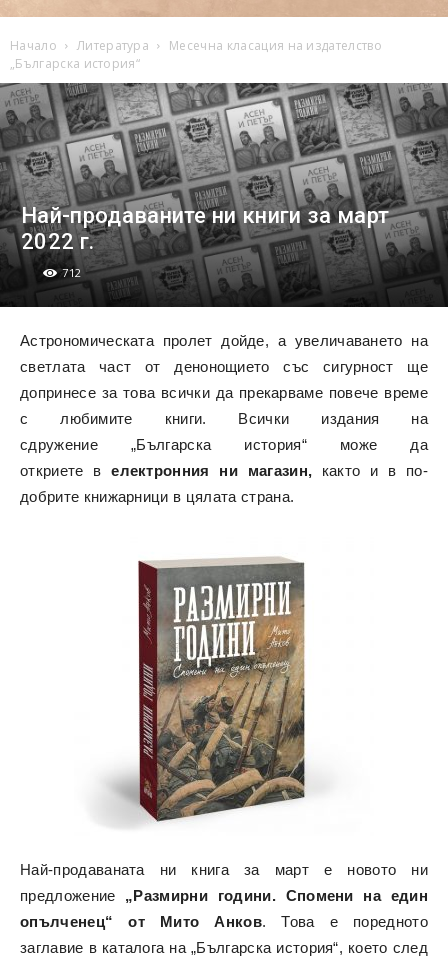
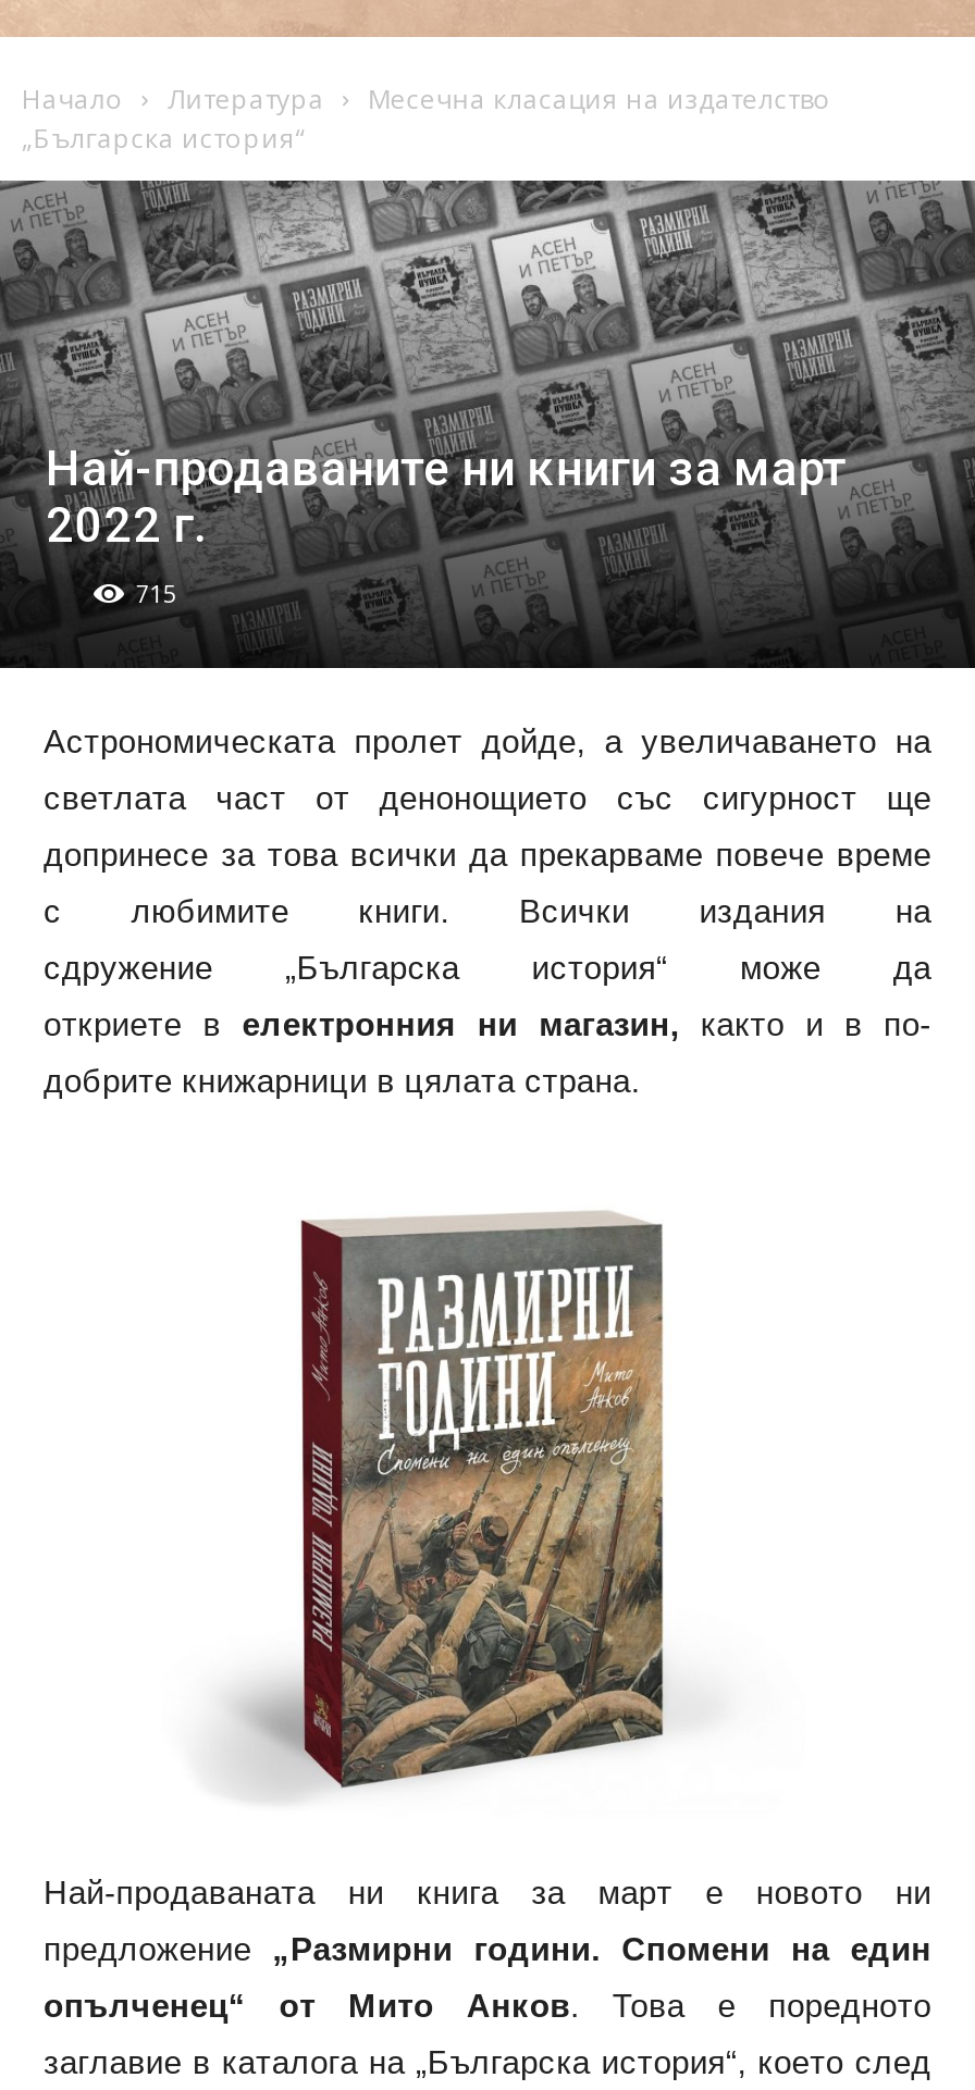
- 712
+ 715
